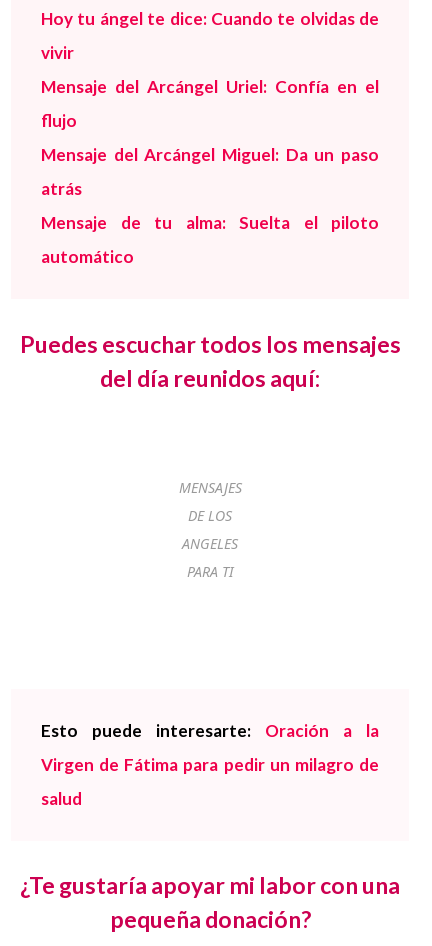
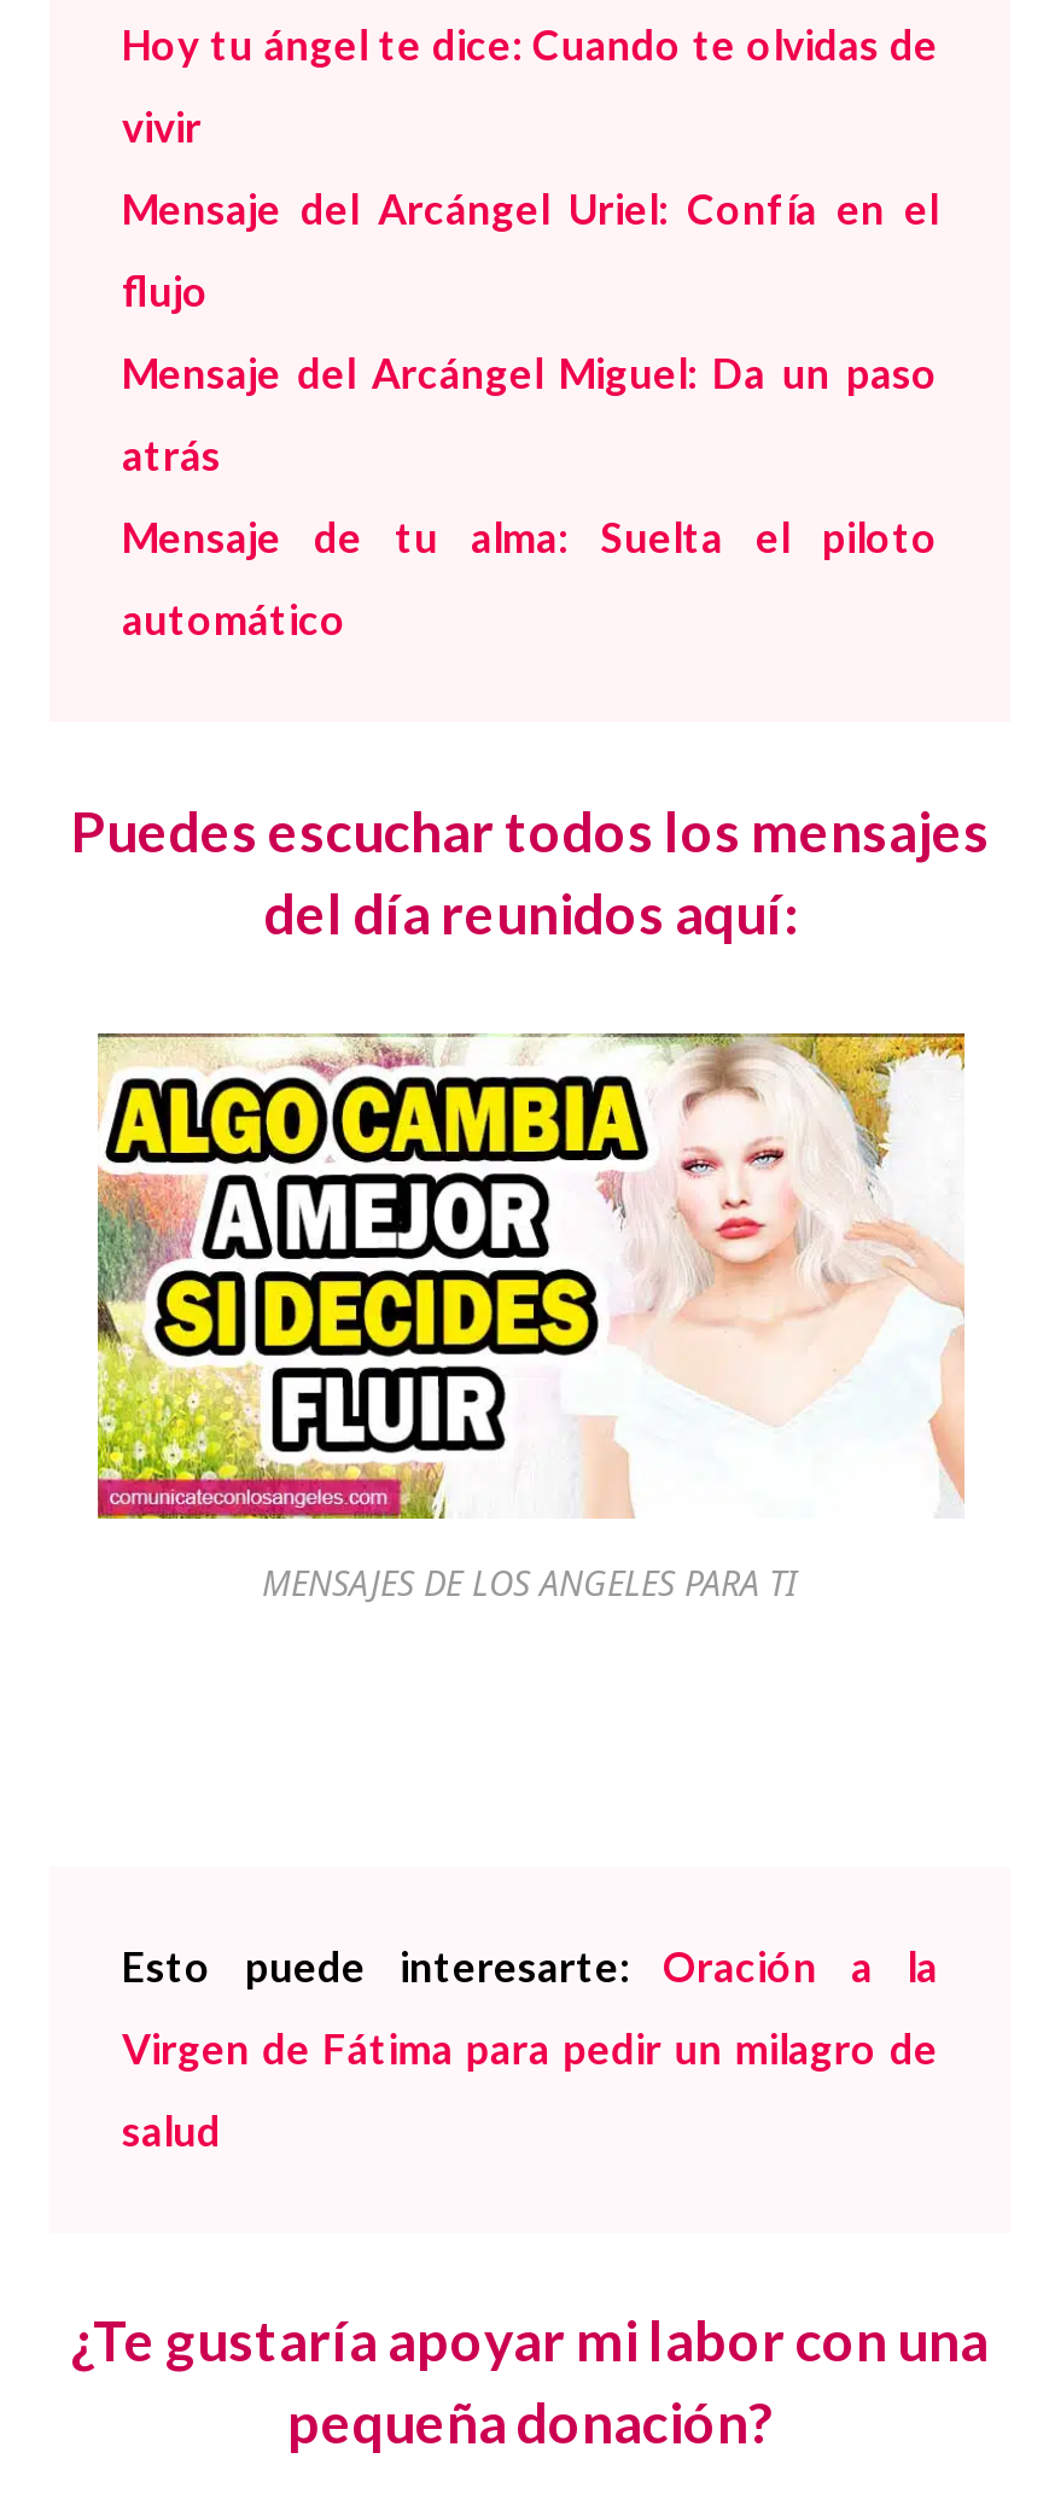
+ [image]
